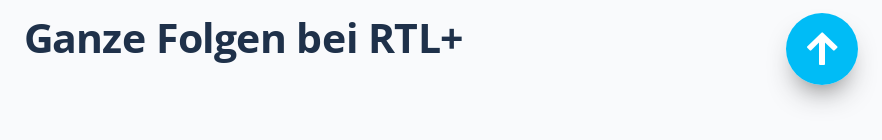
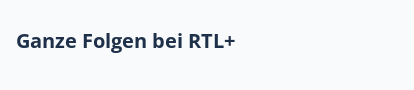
- [image]
